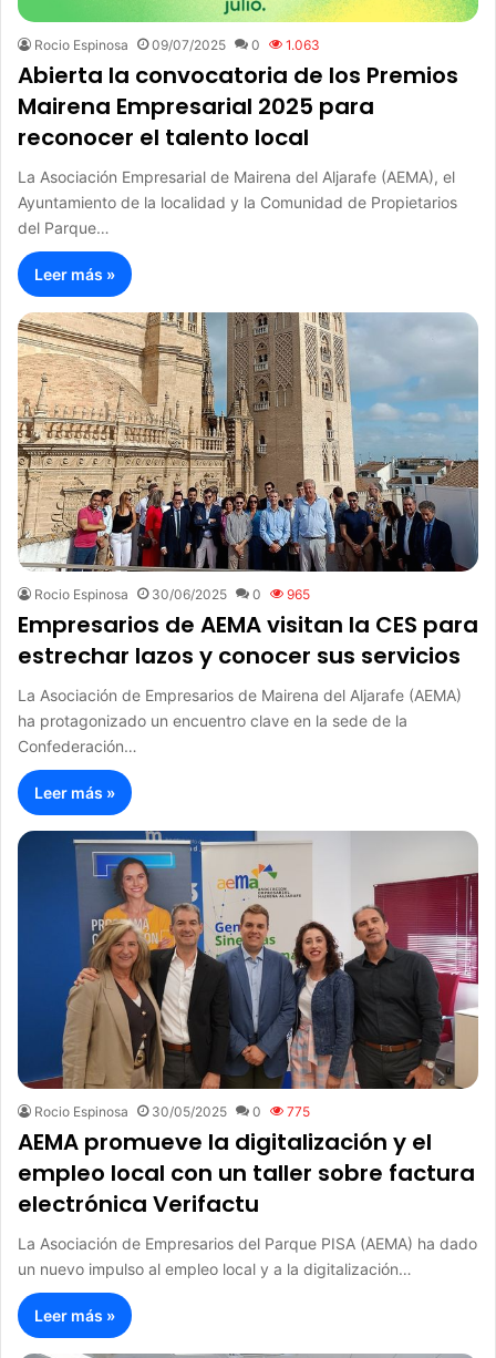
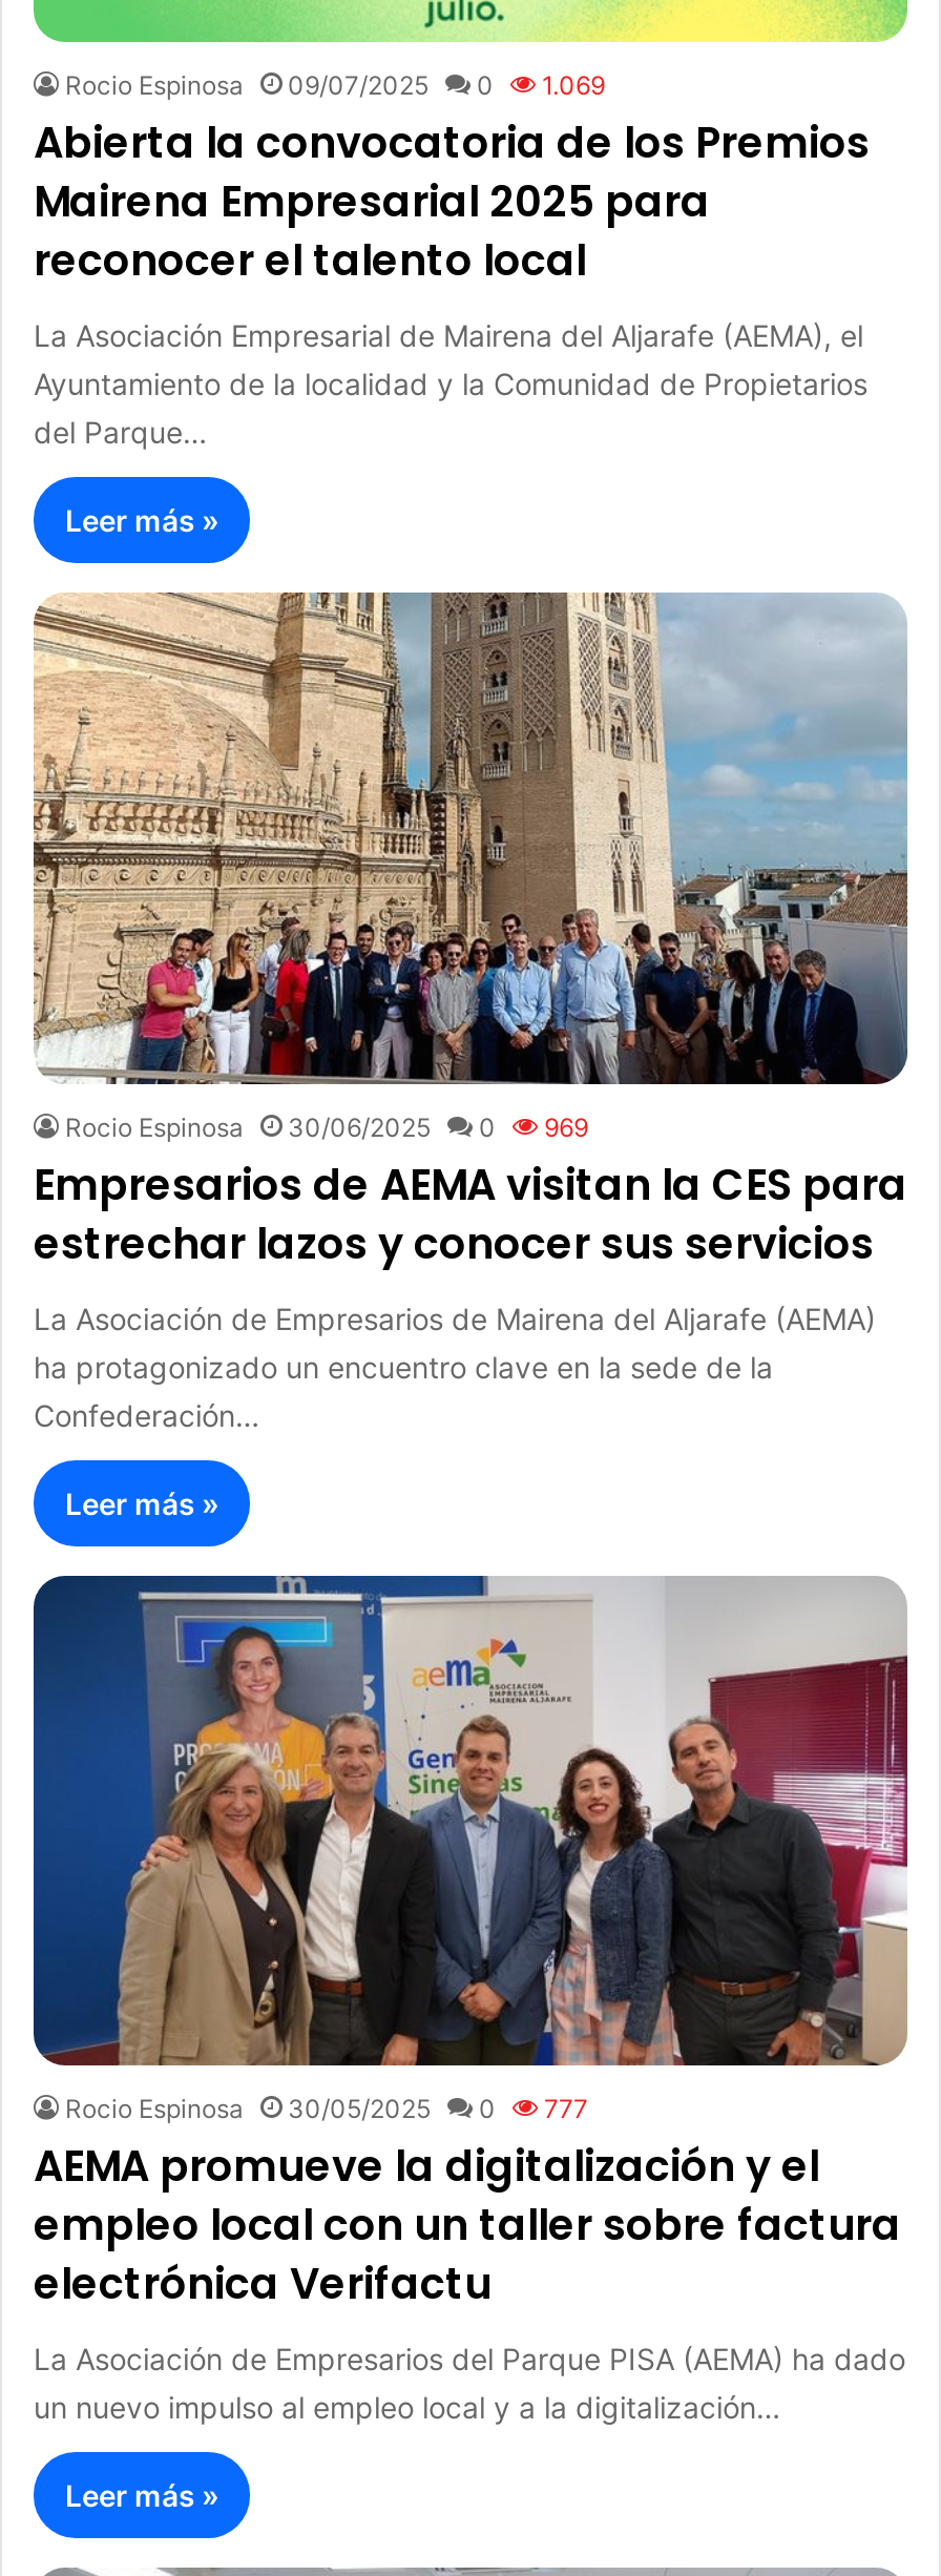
- Rocio Espinosa 09/07/2025 0 1.063
+ Rocio Espinosa 09/07/2025 0 1.069

- Rocio Espinosa 30/06/2025 0 965
+ Rocio Espinosa 30/06/2025 0 969

- Rocio Espinosa 30/05/2025 0 775
+ Rocio Espinosa 30/05/2025 0 777
